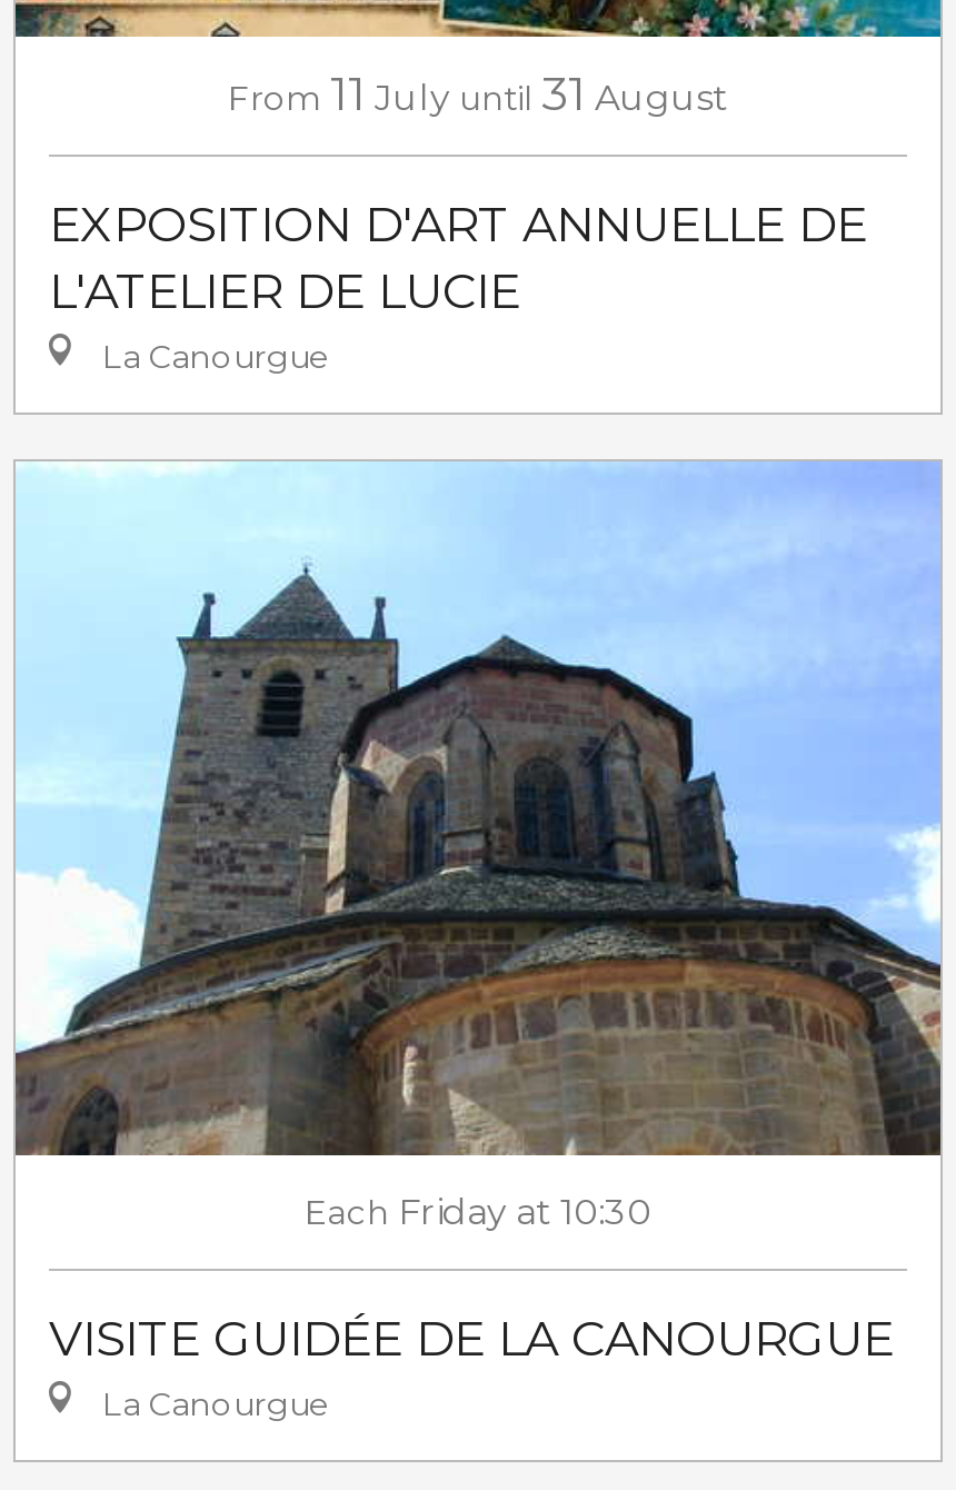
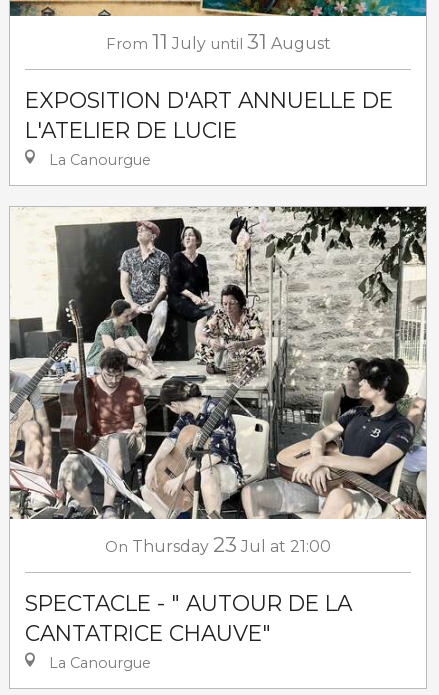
- [image]
- Each Friday at 10:30
+ [image]
+ On Thursday 23 Jul at 21:00

- VISITE GUIDÉE DE LA CANOURGUE
+ SPECTACLE - " AUTOUR DE LA
+ CANTATRICE CHAUVE"
